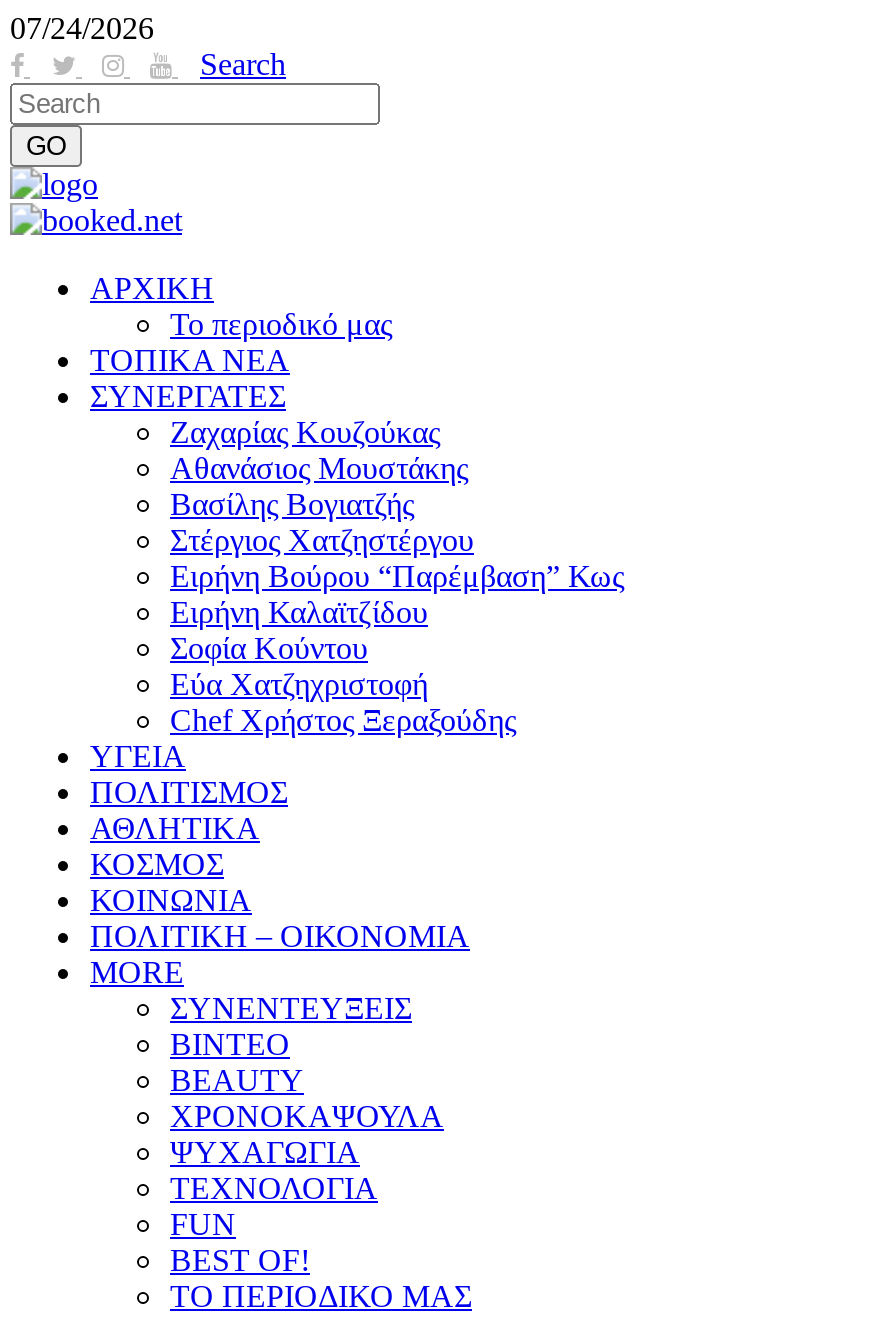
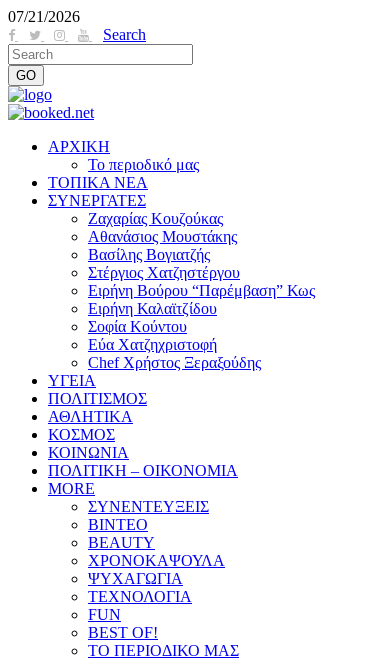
- 07/24/2026
+ 07/21/2026
